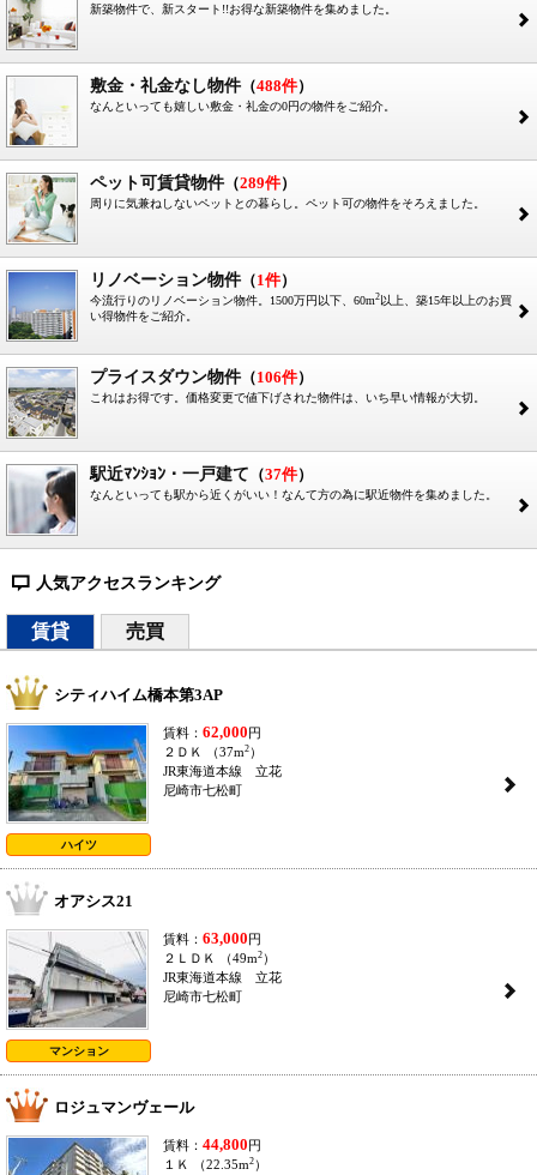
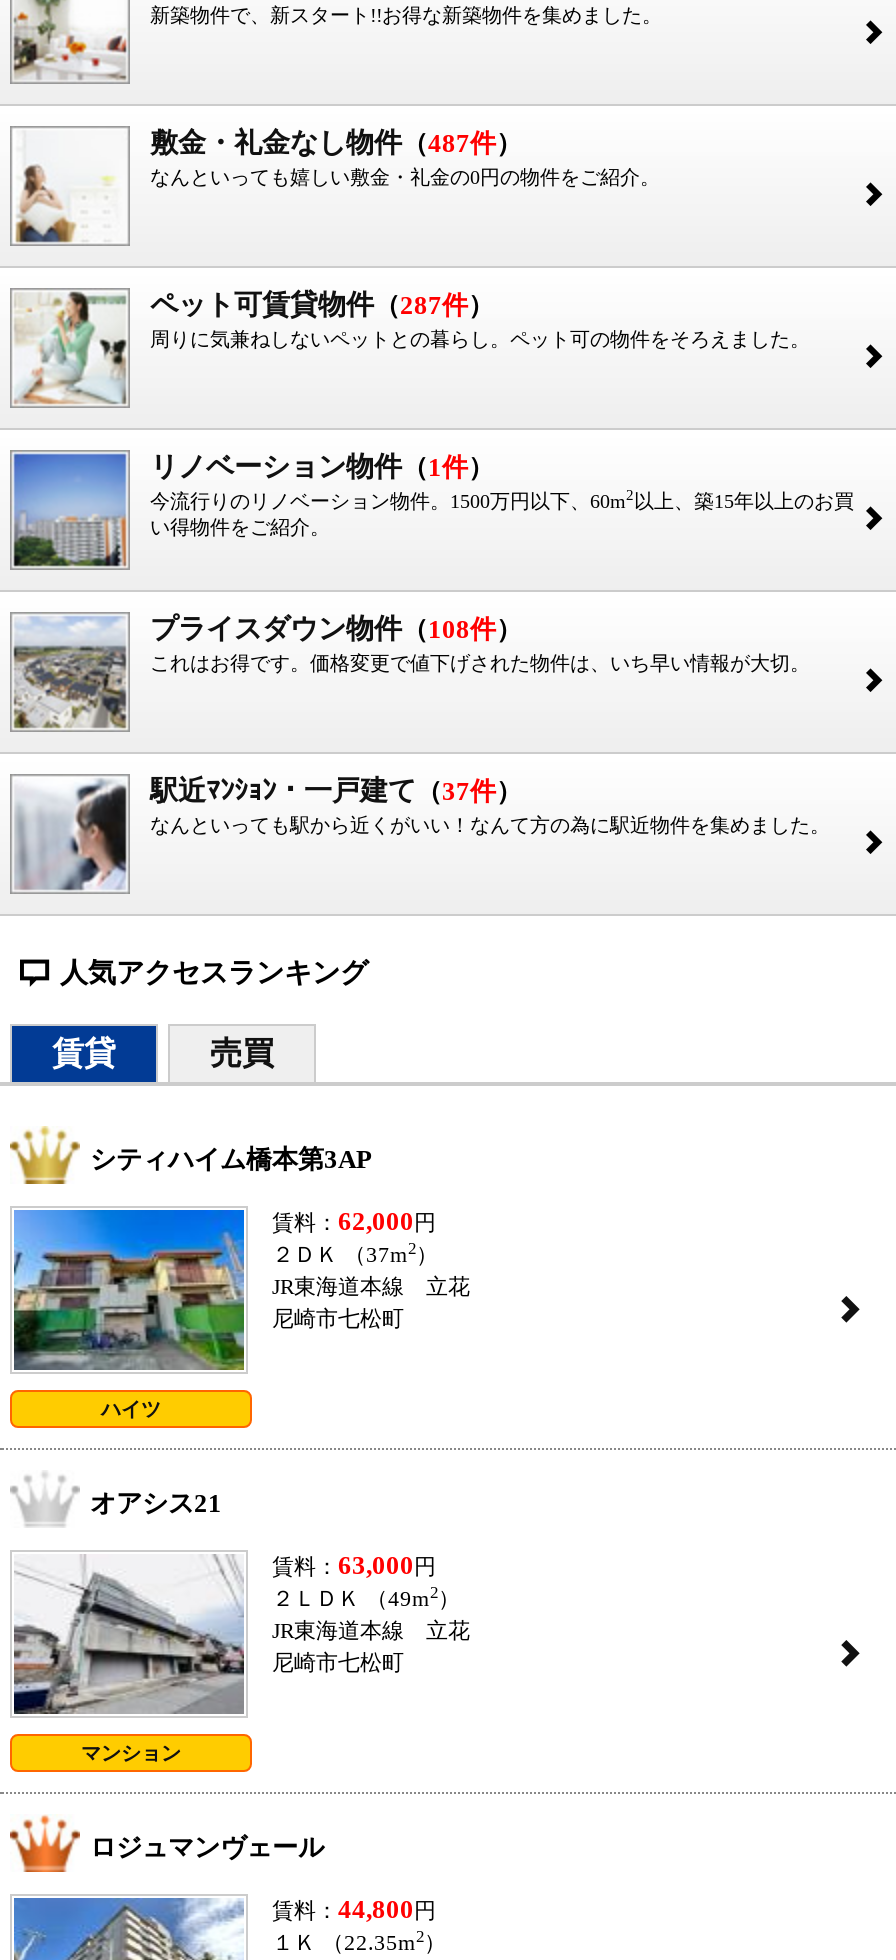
- 敷金・礼金なし物件（488件）
+ 敷金・礼金なし物件（487件）

- ペット可賃貸物件（289件）
+ ペット可賃貸物件（287件）

- プライスダウン物件（106件）
+ プライスダウン物件（108件）
